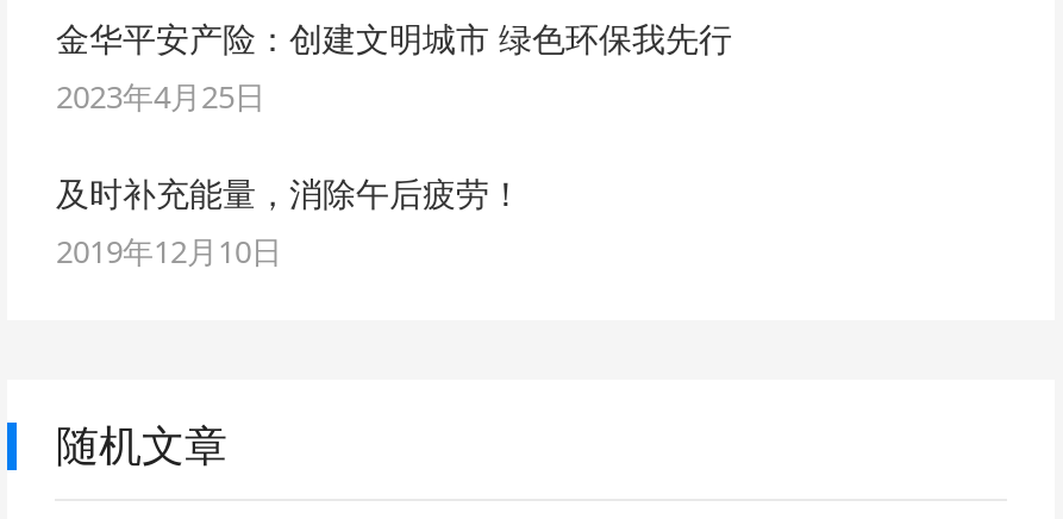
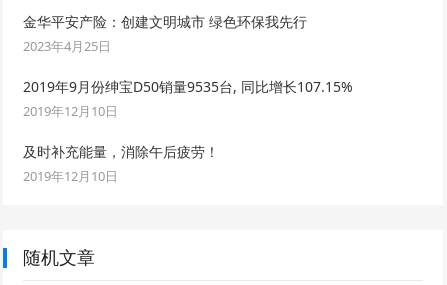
+ 2019年9月份绅宝D50销量9535台, 同比增长107.15%
+ 2019年12月10日
